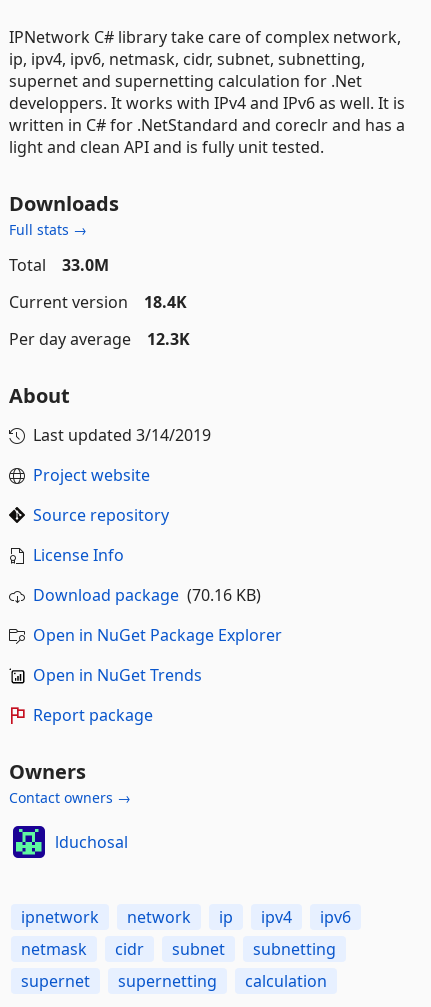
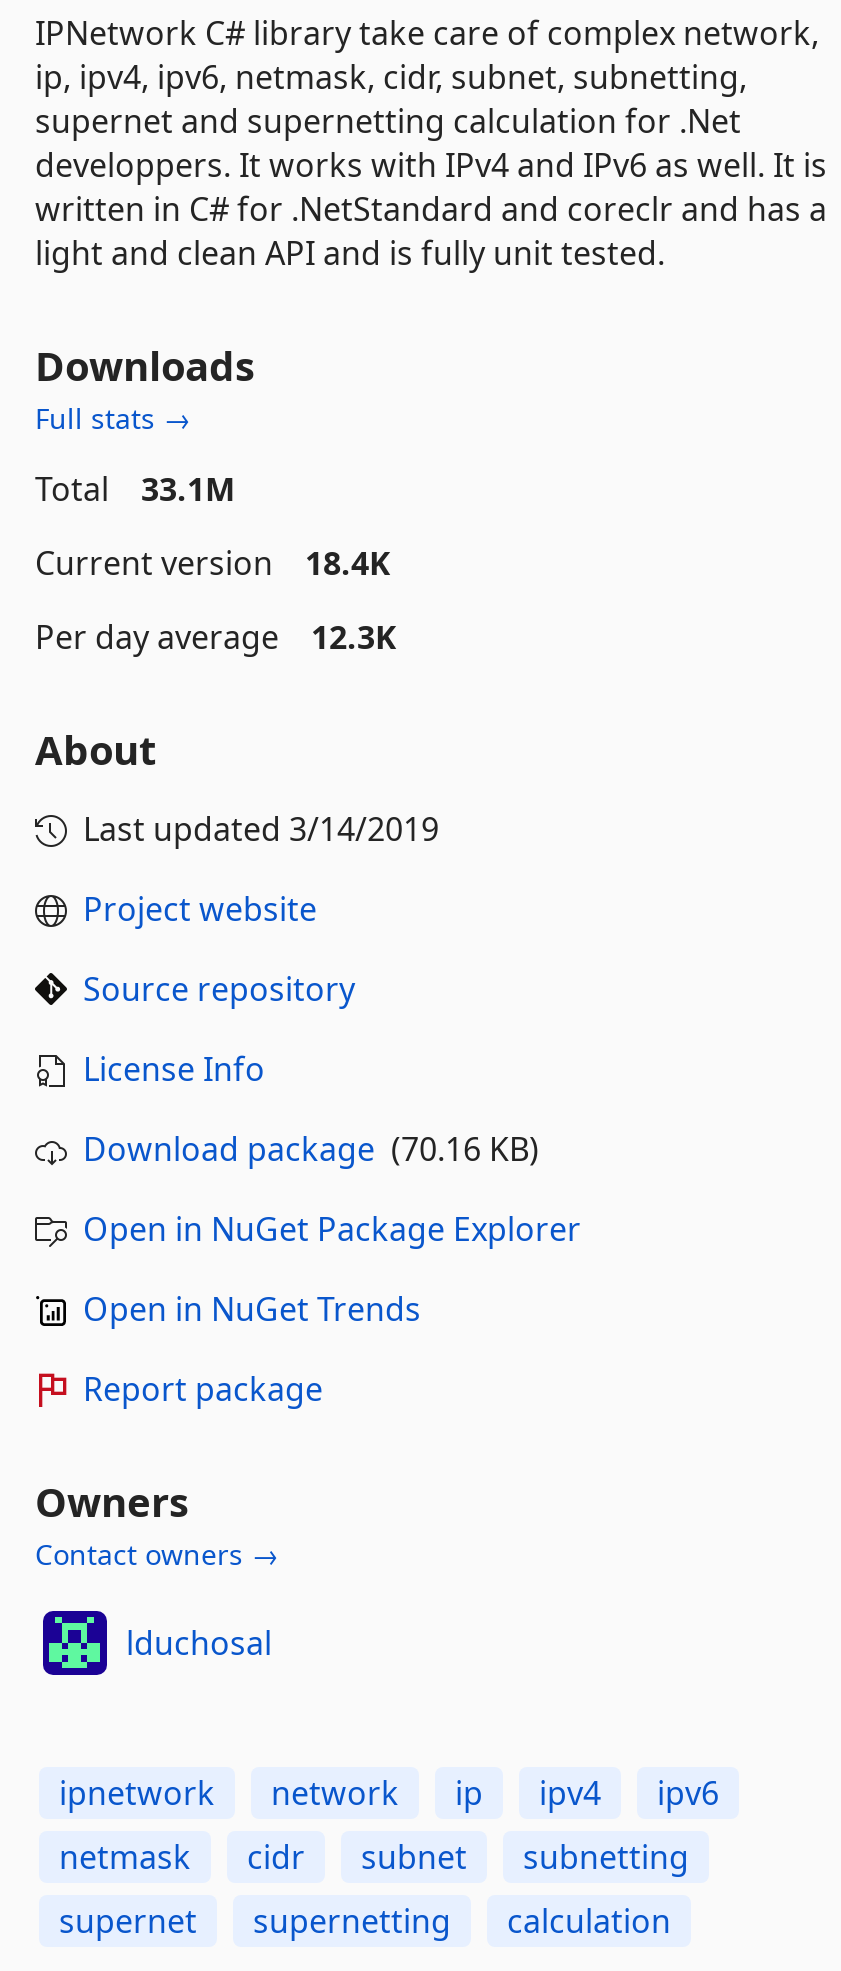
- Total 33.0M
+ Total 33.1M
